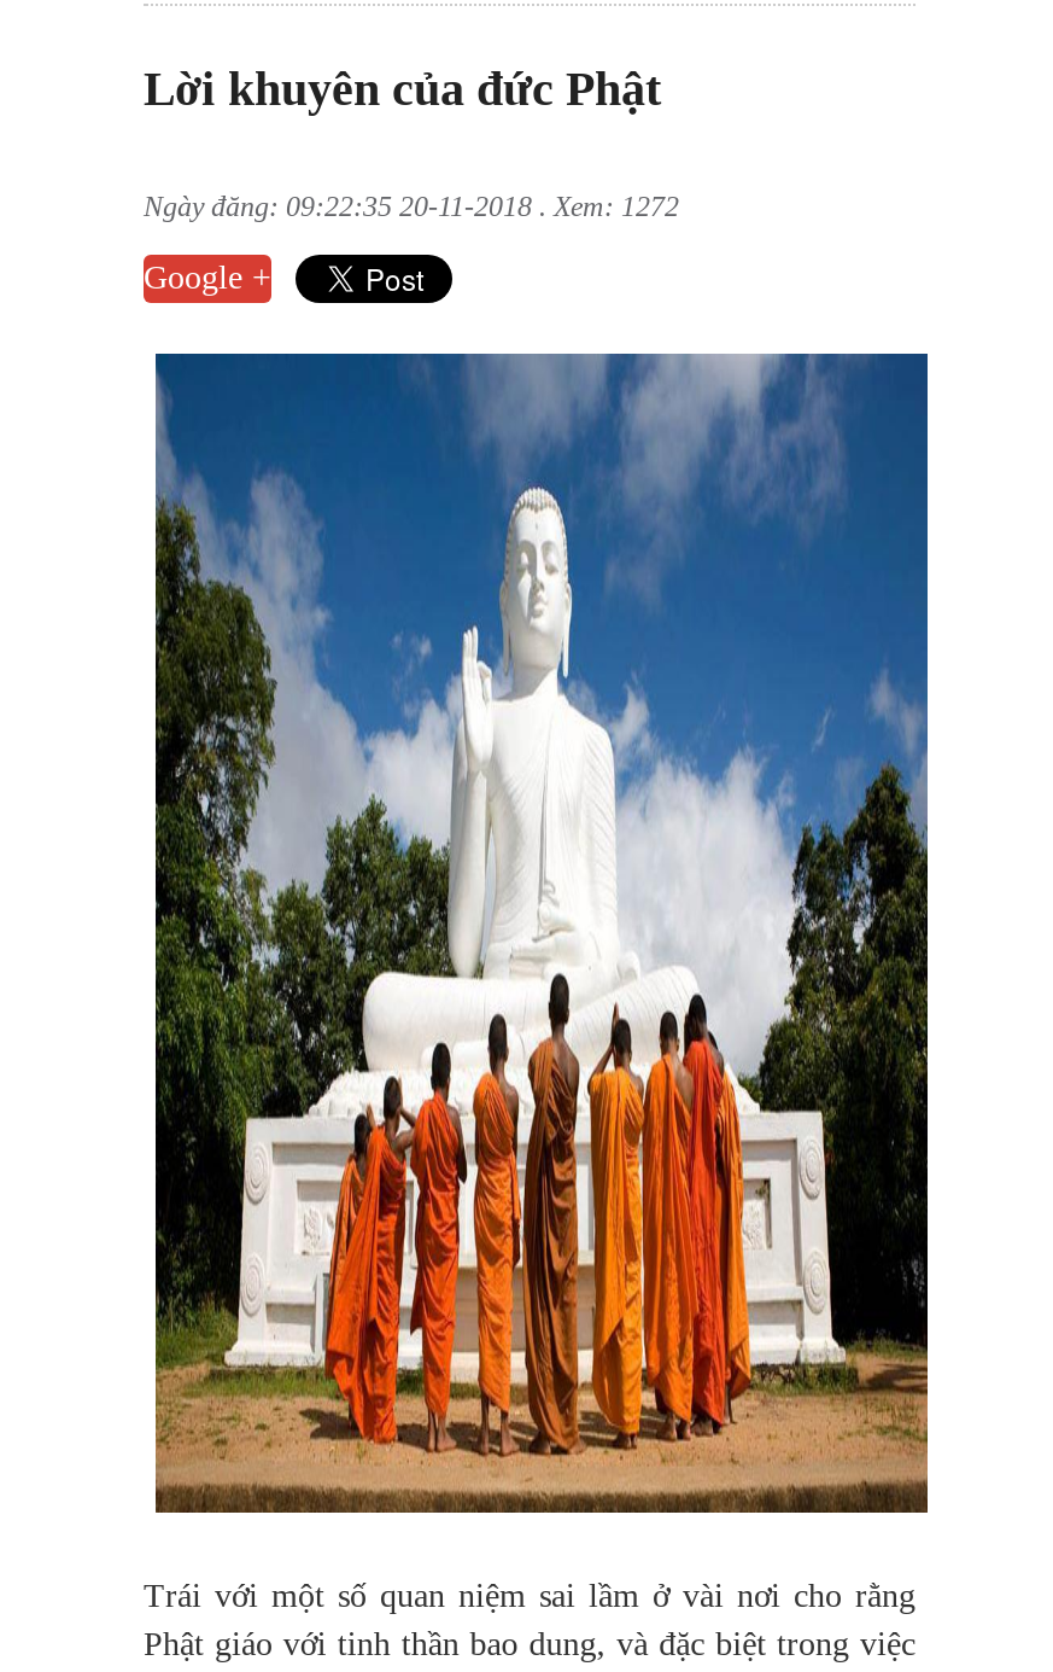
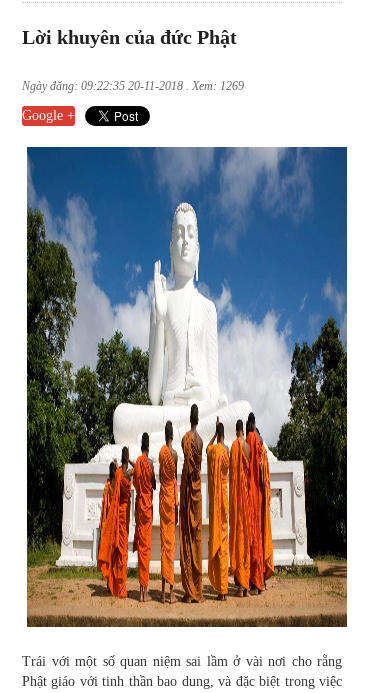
- Ngày đăng: 09:22:35 20-11-2018 . Xem: 1272
+ Ngày đăng: 09:22:35 20-11-2018 . Xem: 1269
